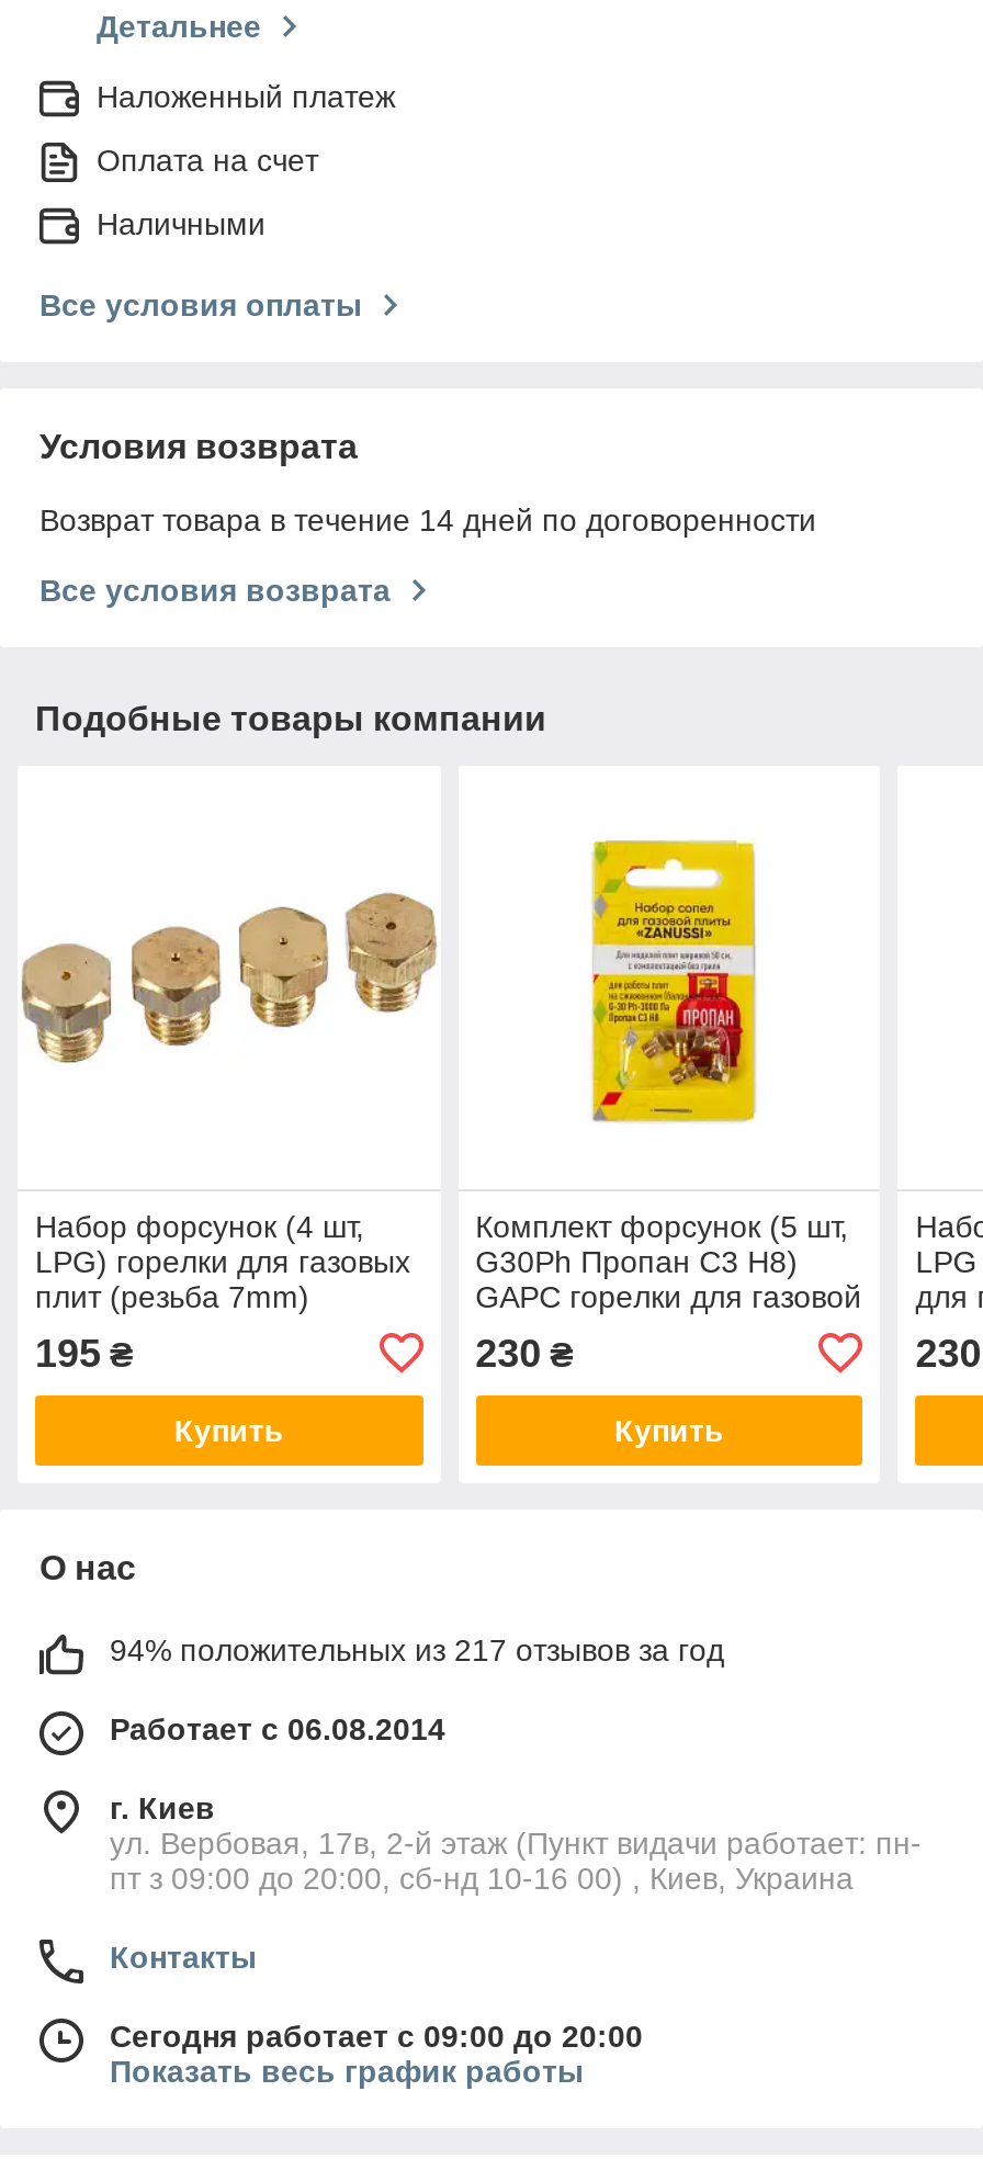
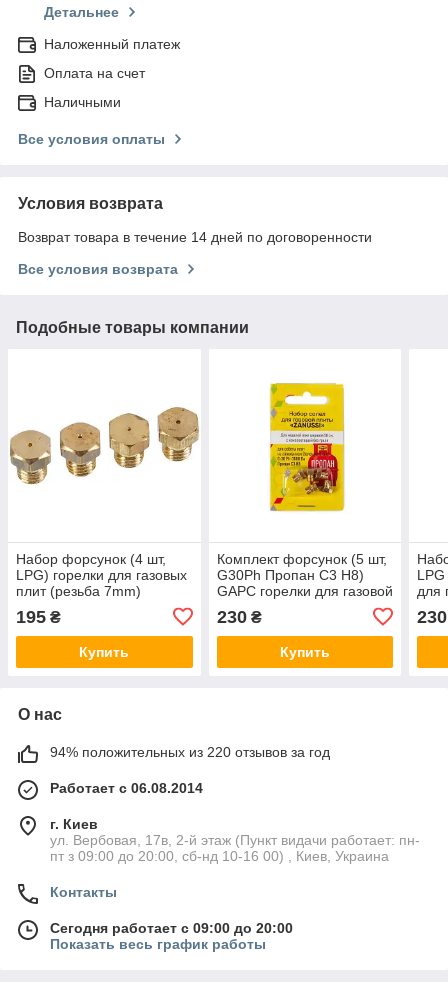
- 94% положительных из 217 отзывов за год
+ 94% положительных из 220 отзывов за год
